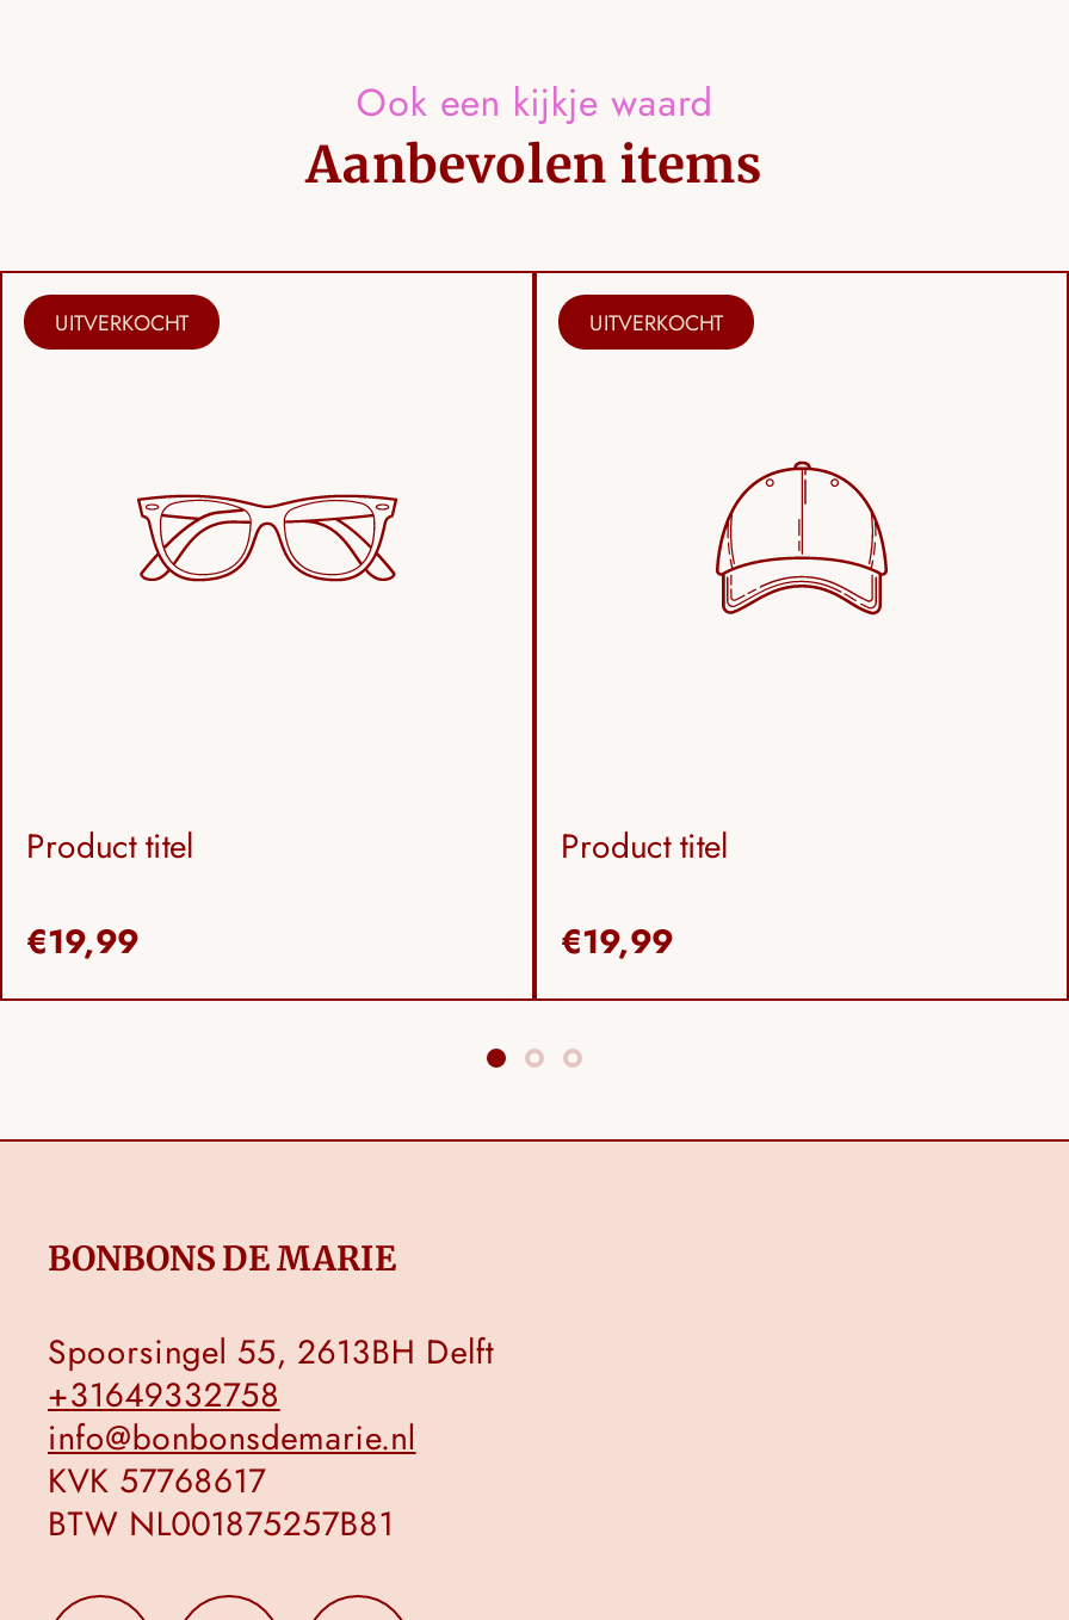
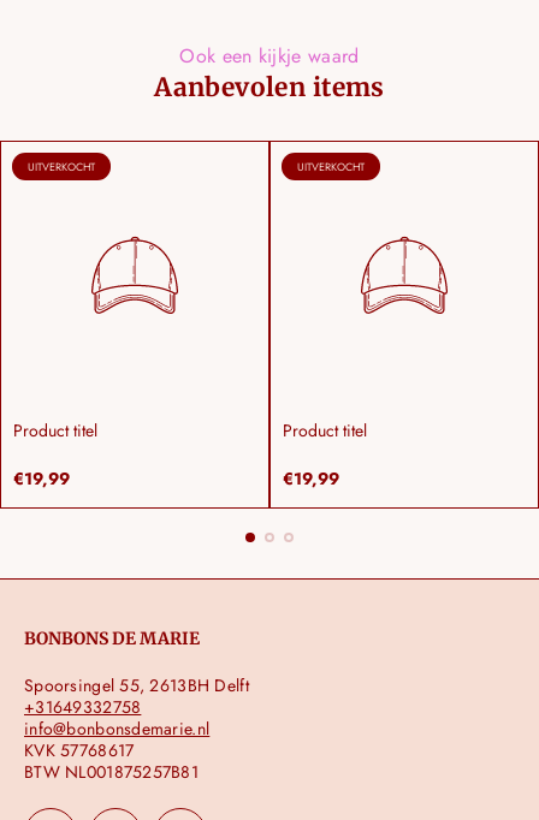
- [image]
+ [image]
